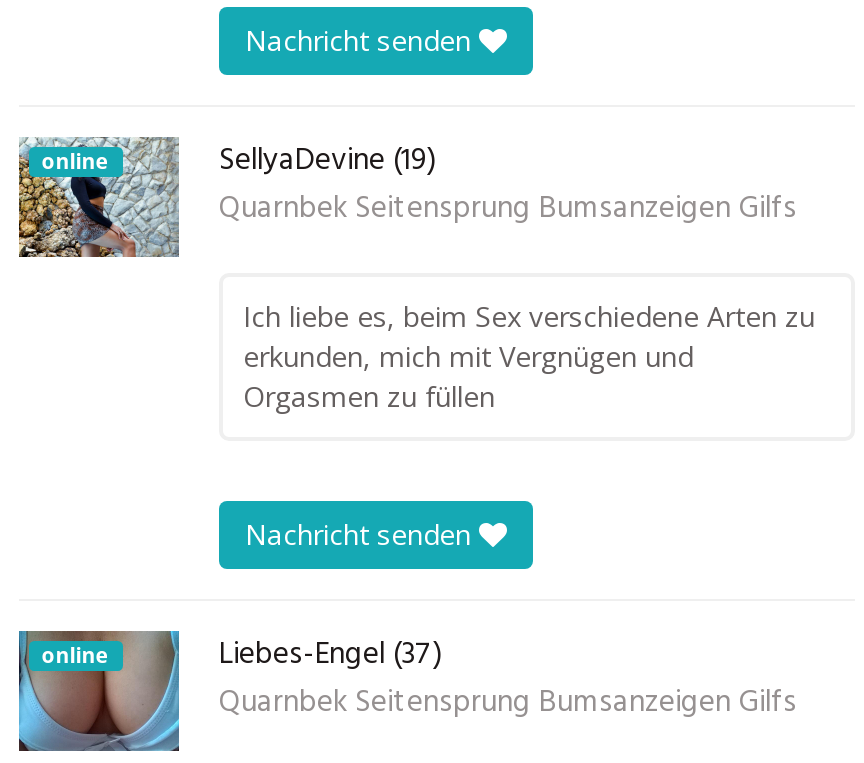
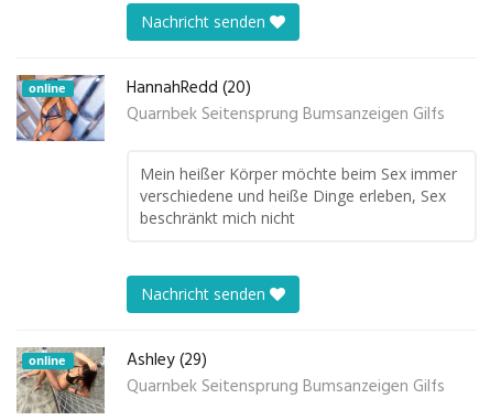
- [image]
- SellyaDevine (19)
+ [image]
+ HannahRedd (20)

- Ich liebe es, beim Sex verschiedene Arten zu
- erkunden, mich mit Vergnügen und
- Orgasmen zu füllen
+ Mein heißer Körper möchte beim Sex immer
+ verschiedene und heiße Dinge erleben, Sex
+ beschränkt mich nicht

- [image]
- Liebes-Engel (37)
+ [image]
+ Ashley (29)
